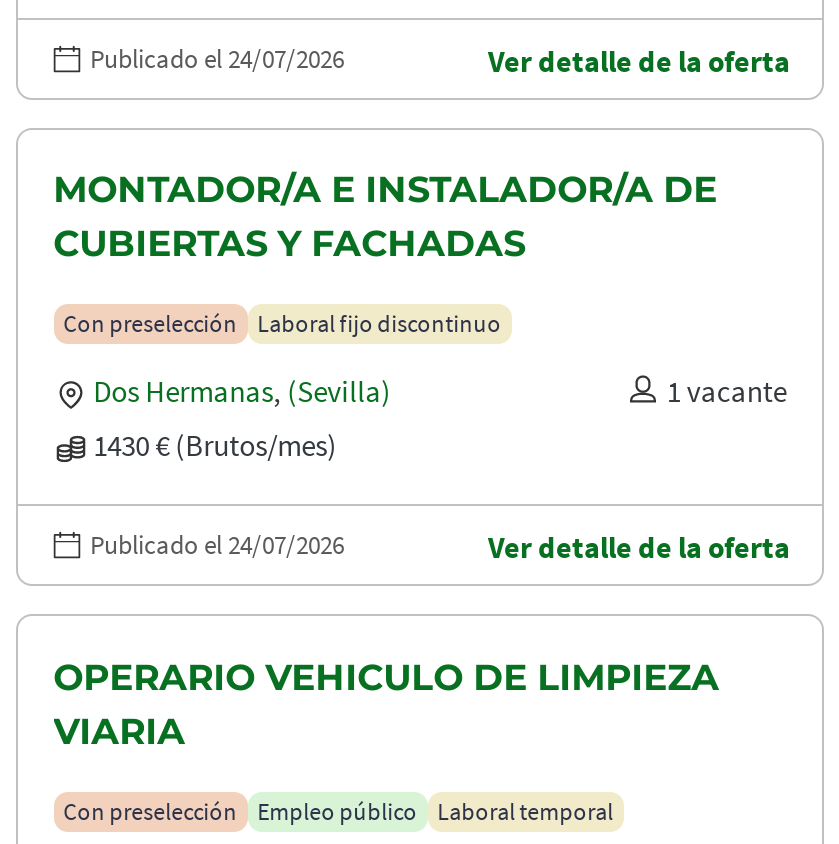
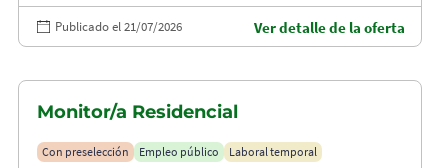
- Publicado el 24/07/2026
+ Publicado el 21/07/2026

- MONTADOR/A E INSTALADOR/A DE
- CUBIERTAS Y FACHADAS
- Con preselección
- Laboral fijo discontinuo
- Dos Hermanas, (Sevilla)
- 1 vacante
- 1430 € (Brutos/mes)
- Publicado el 24/07/2026
- Ver detalle de la oferta
- OPERARIO VEHICULO DE LIMPIEZA
- VIARIA
+ Monitor/a Residencial
